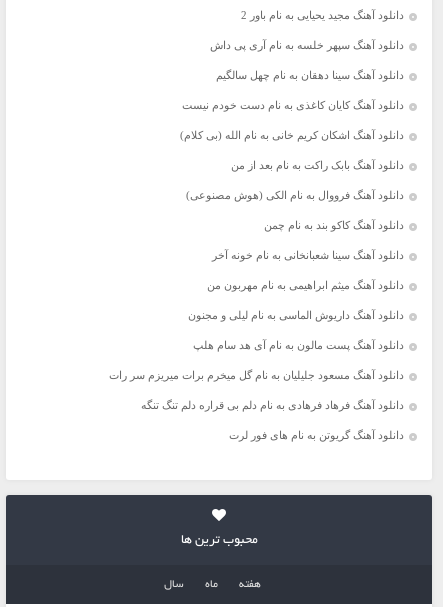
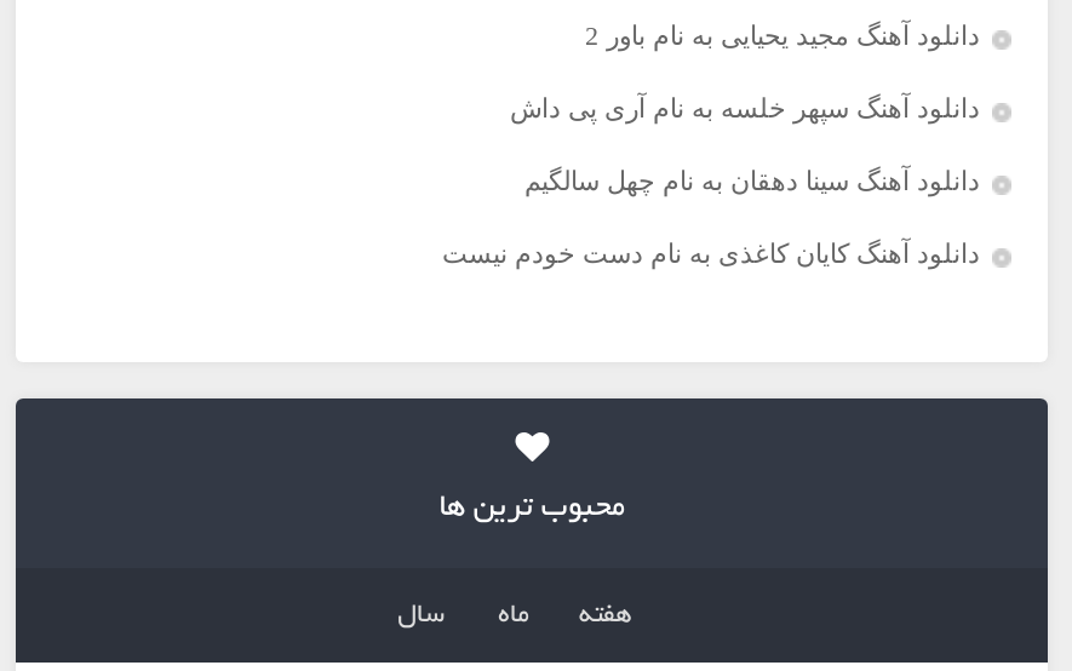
- دانلود آهنگ اشکان کریم خانی به نام الله (بی کلام)
- دانلود آهنگ بابک راکت به نام بعد از من
- دانلود آهنگ فرووال به نام الکی (هوش مصنوعی)
- دانلود آهنگ کاکو بند به نام چمن
- دانلود آهنگ سینا شعبانخانی به نام خونه آخر
- دانلود آهنگ میثم ابراهیمی به نام مهربون من
- دانلود آهنگ داریوش الماسی به نام لیلی و مجنون
- دانلود آهنگ پست مالون به نام آی هد سام هلپ
- دانلود آهنگ مسعود جلیلیان به نام گل میخرم برات میریزم سر رات
- دانلود آهنگ فرهاد فرهادی به نام دلم بی قراره دلم تنگ تنگه
- دانلود آهنگ گریوتن به نام های فور لرت
